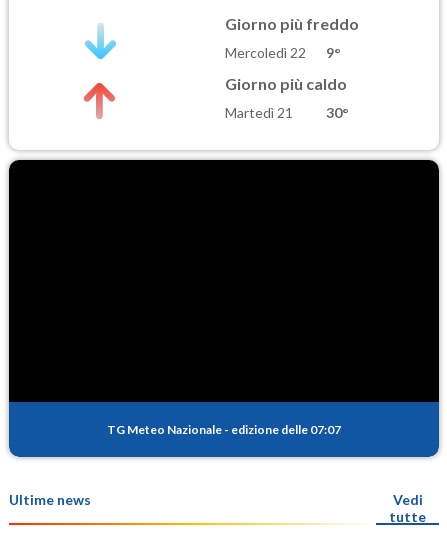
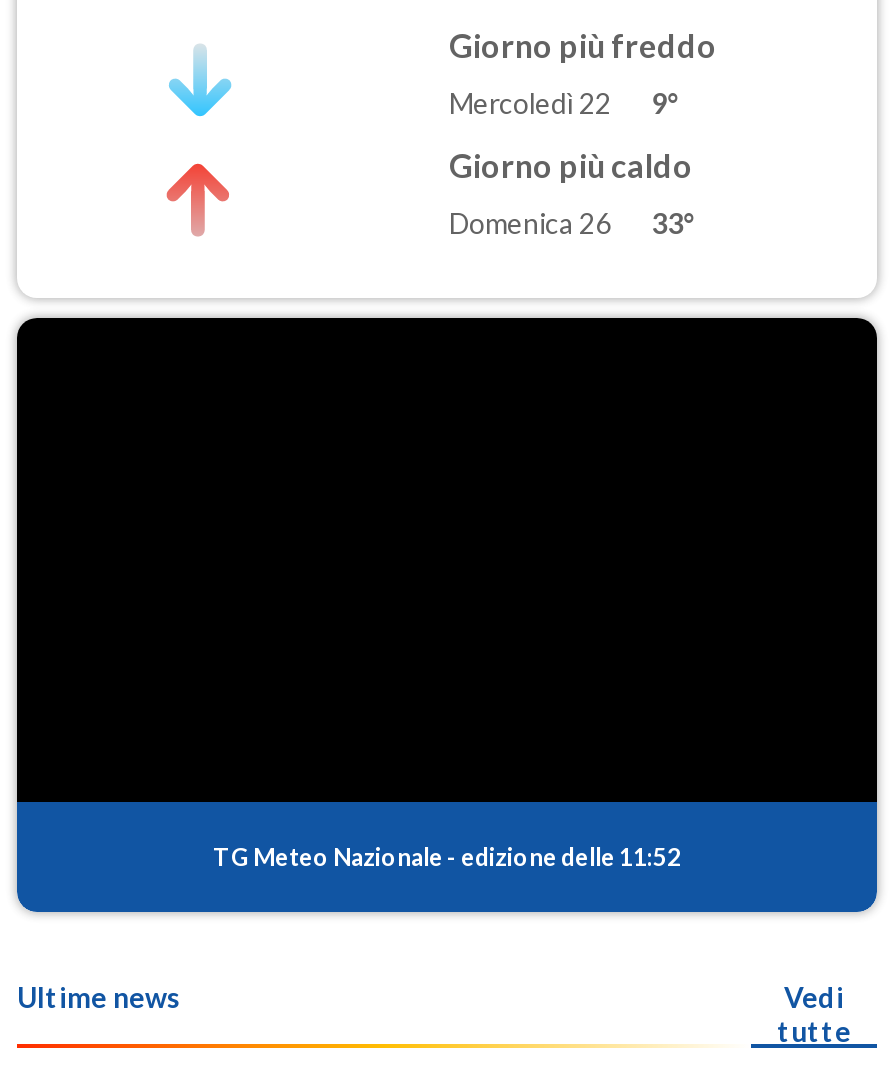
- Martedì 21
- 30°
+ Domenica 26
+ 33°

- TG Meteo Nazionale - edizione delle 07:07
+ TG Meteo Nazionale - edizione delle 11:52
